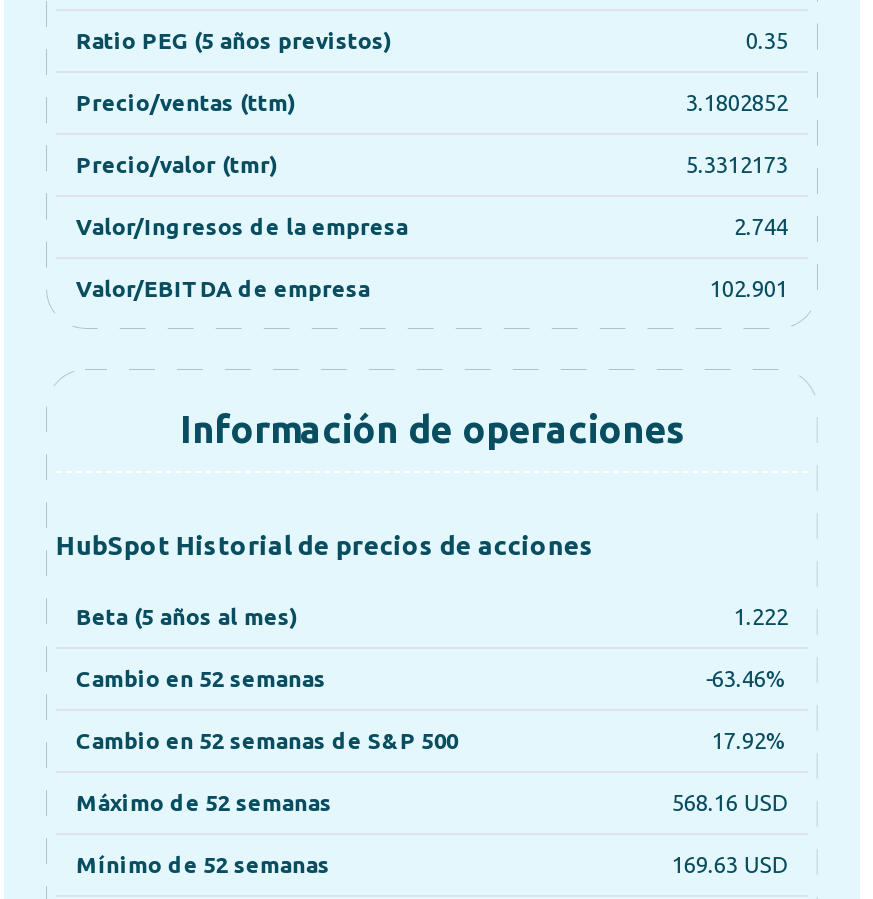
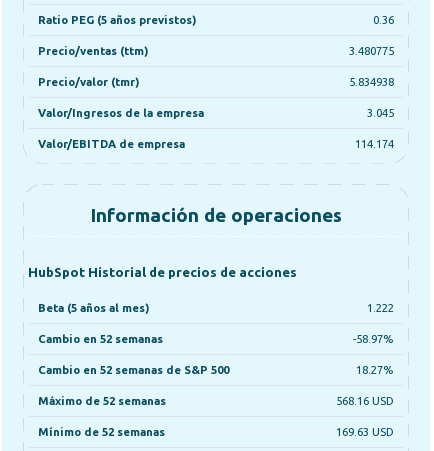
- 0.35
+ 0.36

- 3.1802852
+ 3.480775

- 5.3312173
+ 5.834938

- 2.744
+ 3.045

- 102.901
+ 114.174

- -63.46%
+ -58.97%

- 17.92%
+ 18.27%
